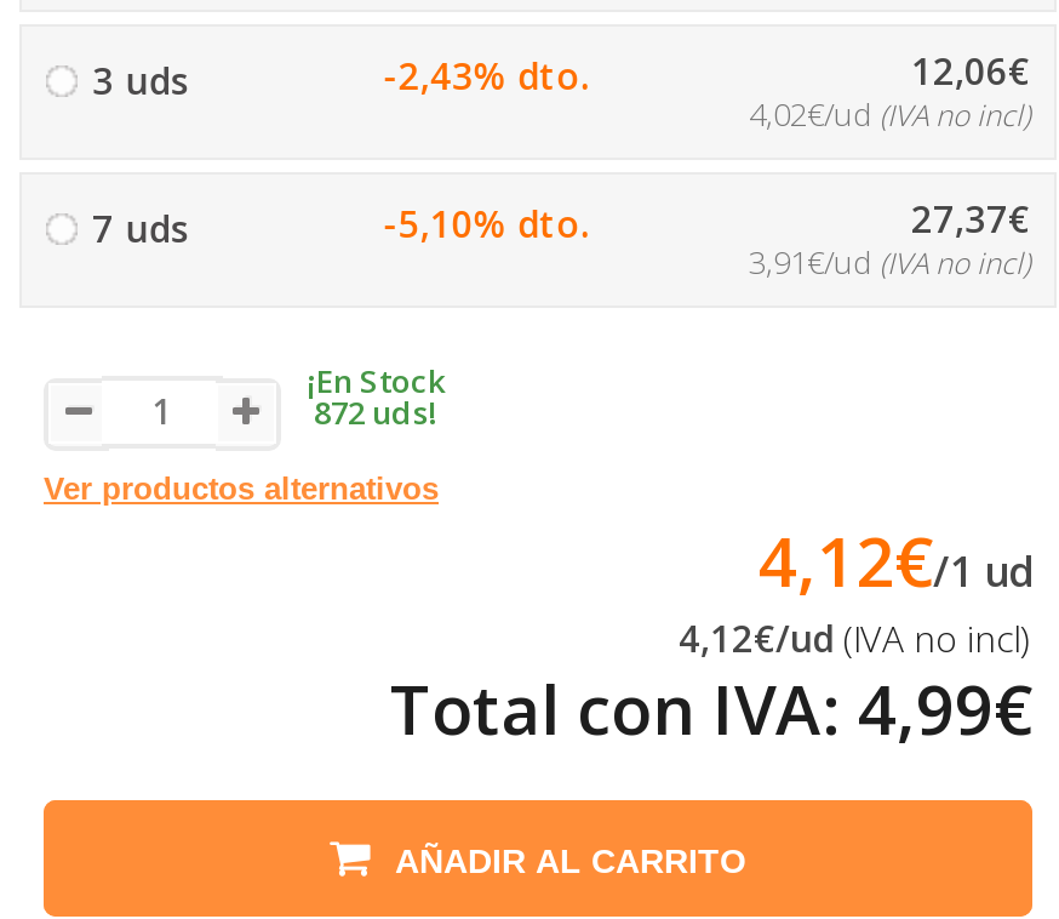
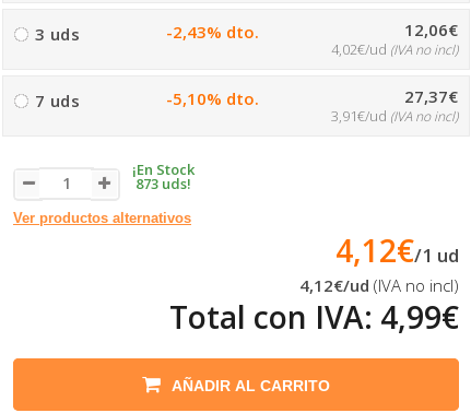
- 872 uds!
+ 873 uds!
